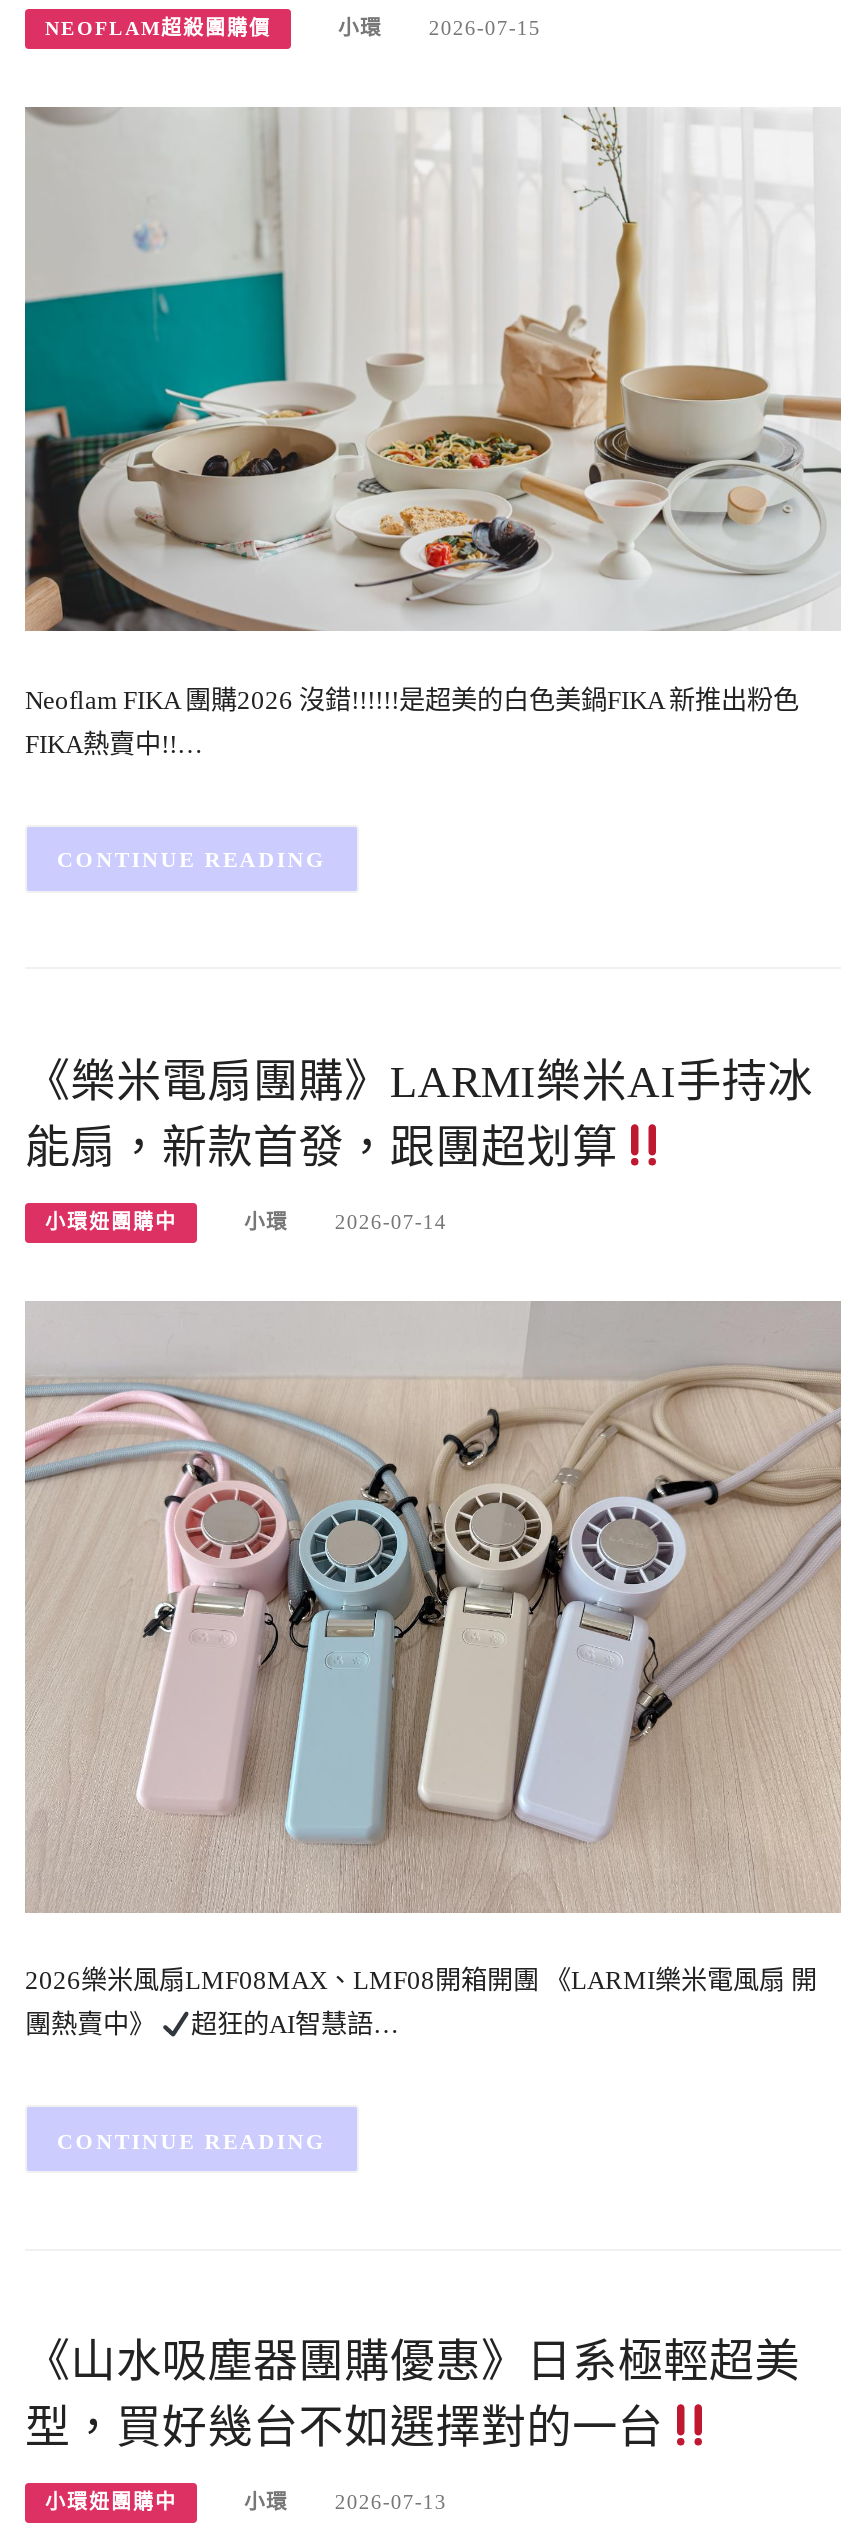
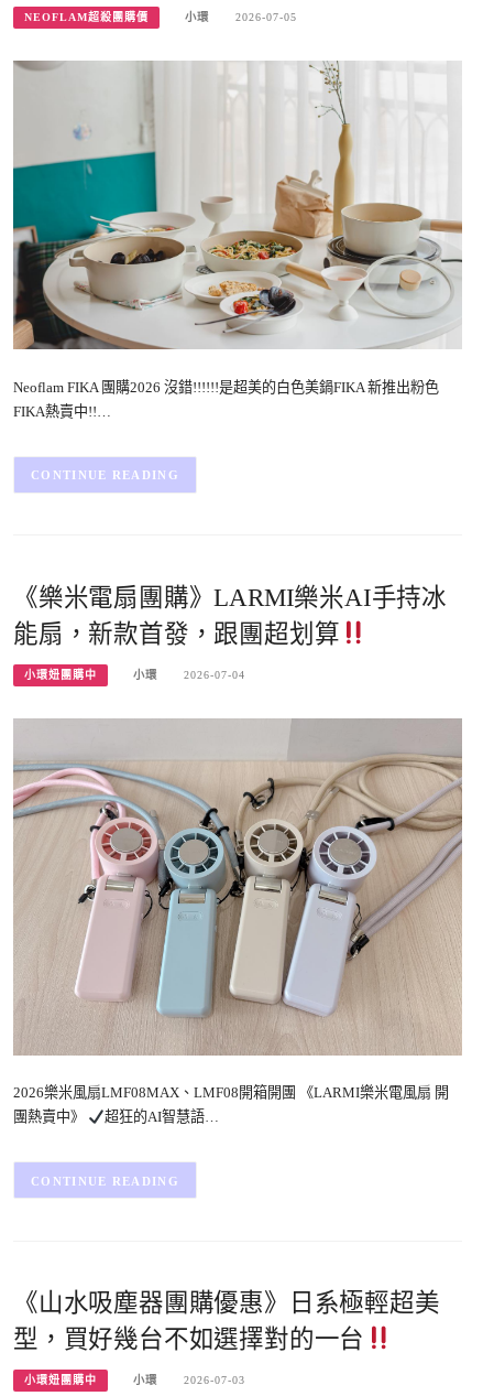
- 2026-07-15
+ 2026-07-05

- 2026-07-14
+ 2026-07-04

- 2026-07-13
+ 2026-07-03
